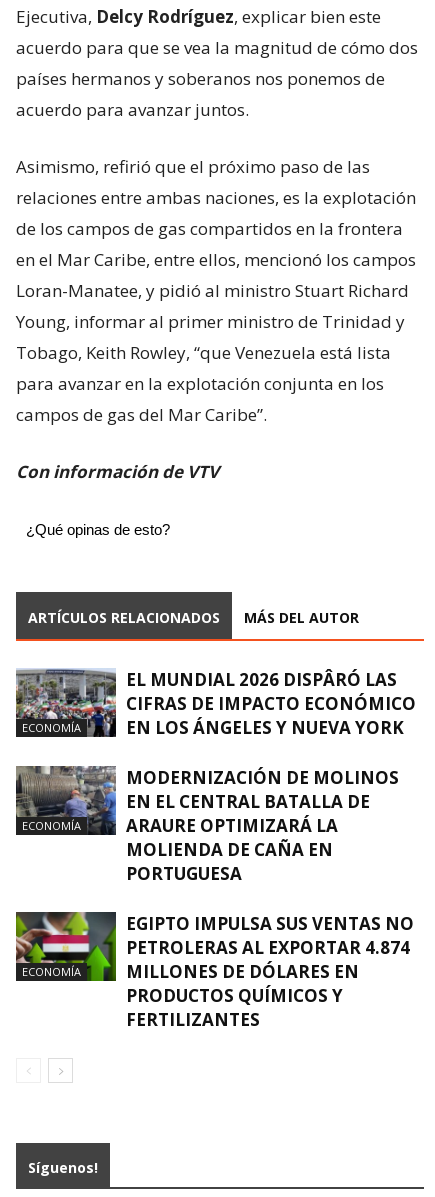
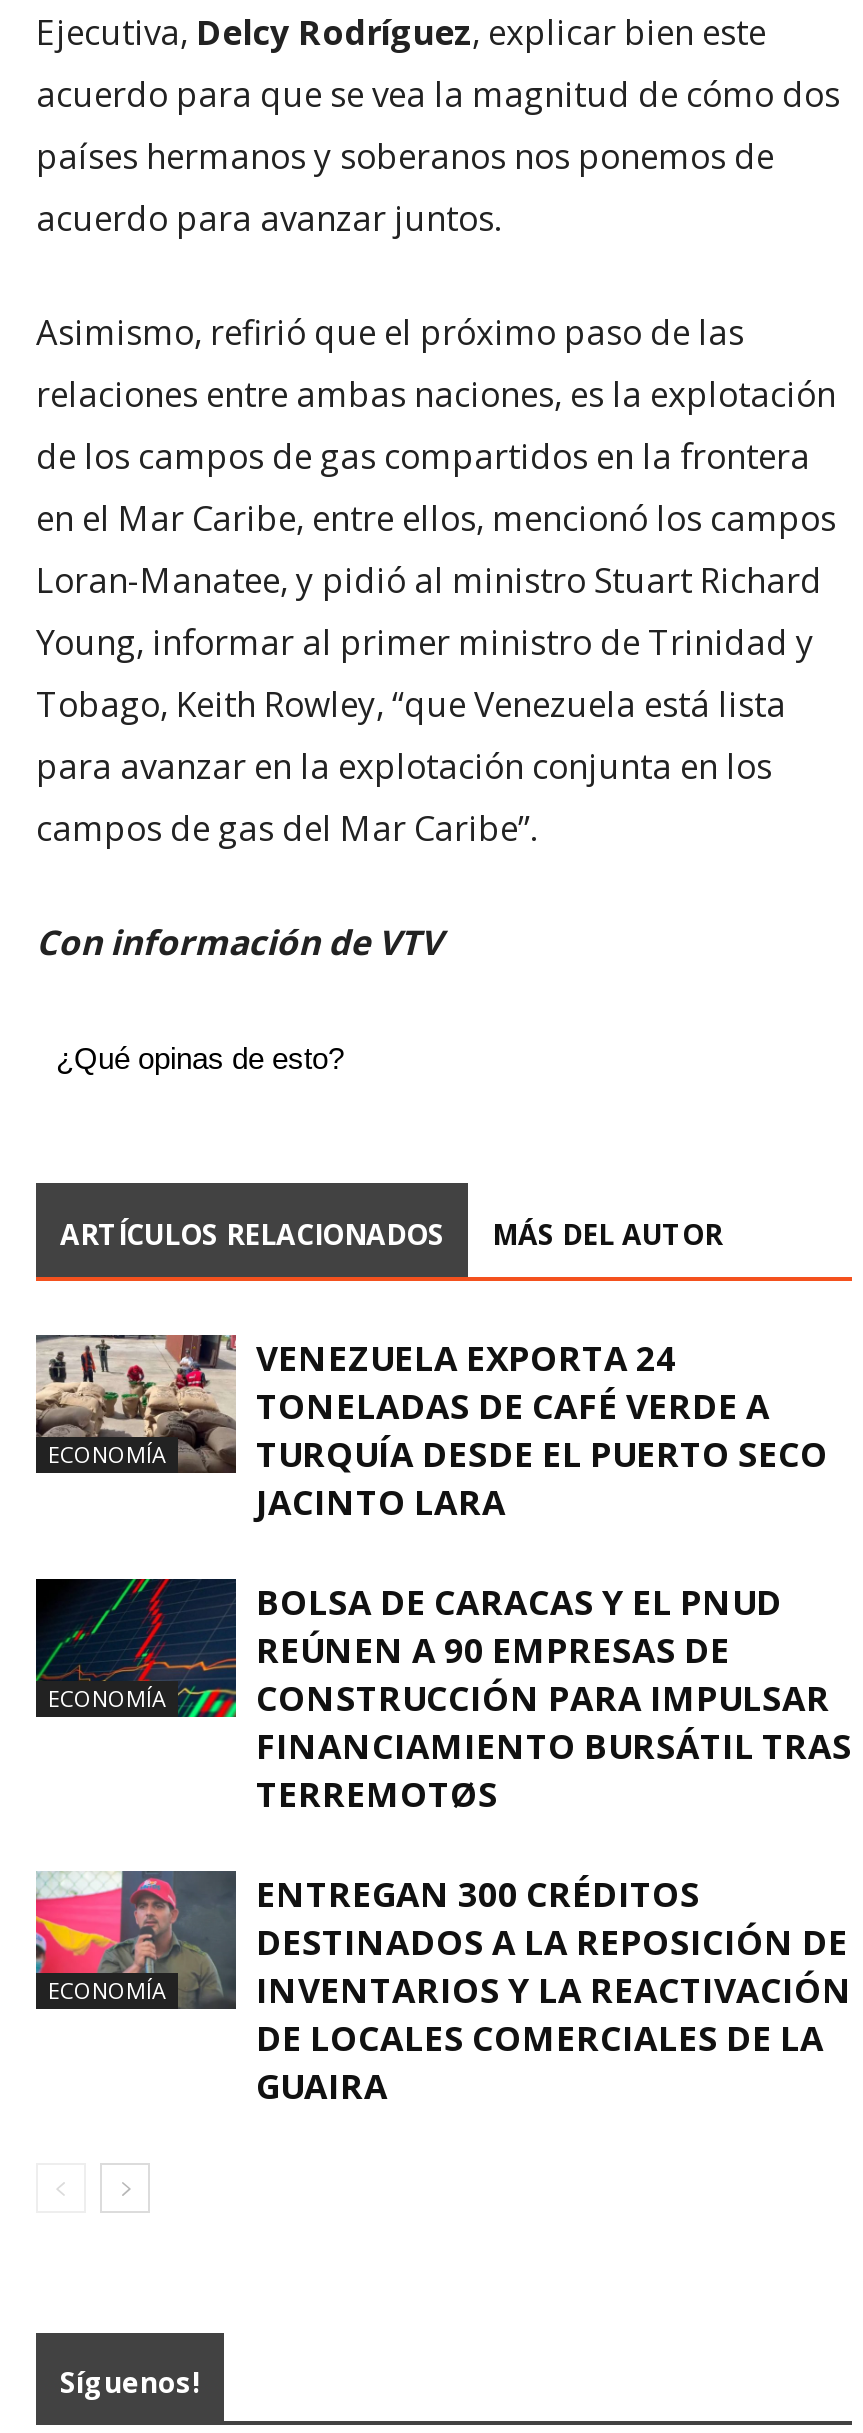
- [image]
- EL MUNDIAL 2026 DISPÂRÓ LAS
- CIFRAS DE IMPACTO ECONÓMICO
- EN LOS ÁNGELES Y NUEVA YORK
+ [image]
+ VENEZUELA EXPORTA 24
+ TONELADAS DE CAFÉ VERDE A
+ TURQUÍA DESDE EL PUERTO SECO
+ JACINTO LARA

- [image]
- MODERNIZACIÓN DE MOLINOS
- EN EL CENTRAL BATALLA DE
- ARAURE OPTIMIZARÁ LA
- MOLIENDA DE CAÑA EN
- PORTUGUESA
+ [image]
+ BOLSA DE CARACAS Y EL PNUD
+ REÚNEN A 90 EMPRESAS DE
+ CONSTRUCCIÓN PARA IMPULSAR
+ FINANCIAMIENTO BURSÁTIL TRAS
+ TERREMOTØS

- [image]
- EGIPTO IMPULSA SUS VENTAS NO
- PETROLERAS AL EXPORTAR 4.874
- MILLONES DE DÓLARES EN
- PRODUCTOS QUÍMICOS Y
- FERTILIZANTES
+ [image]
+ ENTREGAN 300 CRÉDITOS
+ DESTINADOS A LA REPOSICIÓN DE
+ INVENTARIOS Y LA REACTIVACIÓN
+ DE LOCALES COMERCIALES DE LA
+ GUAIRA
